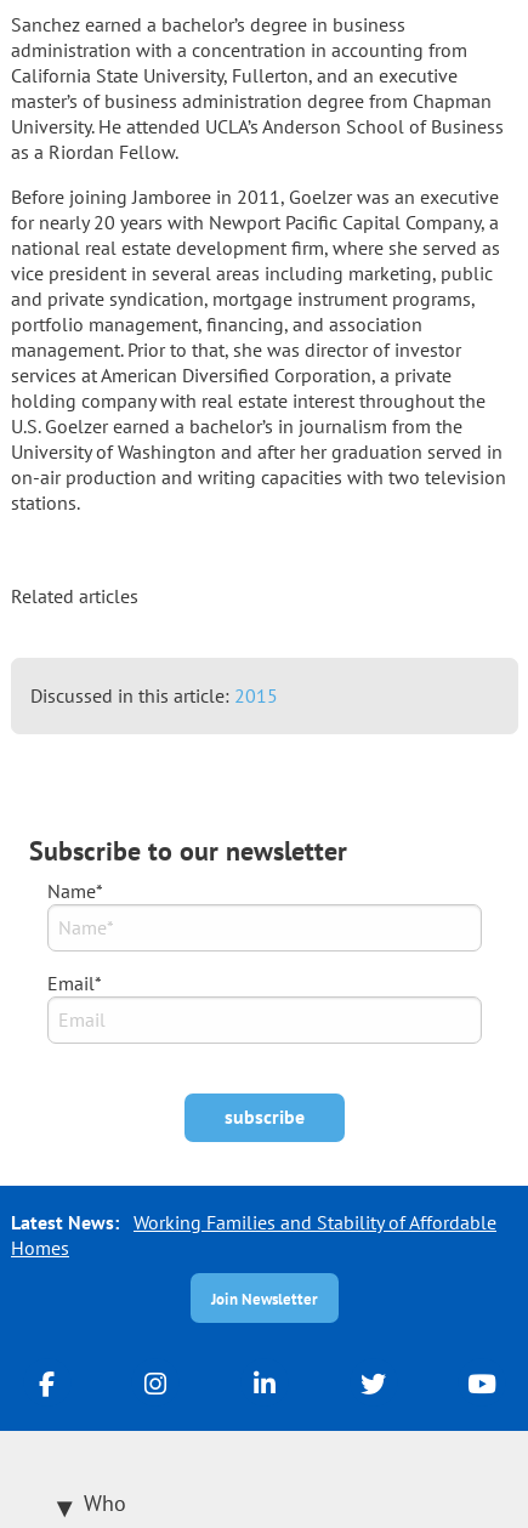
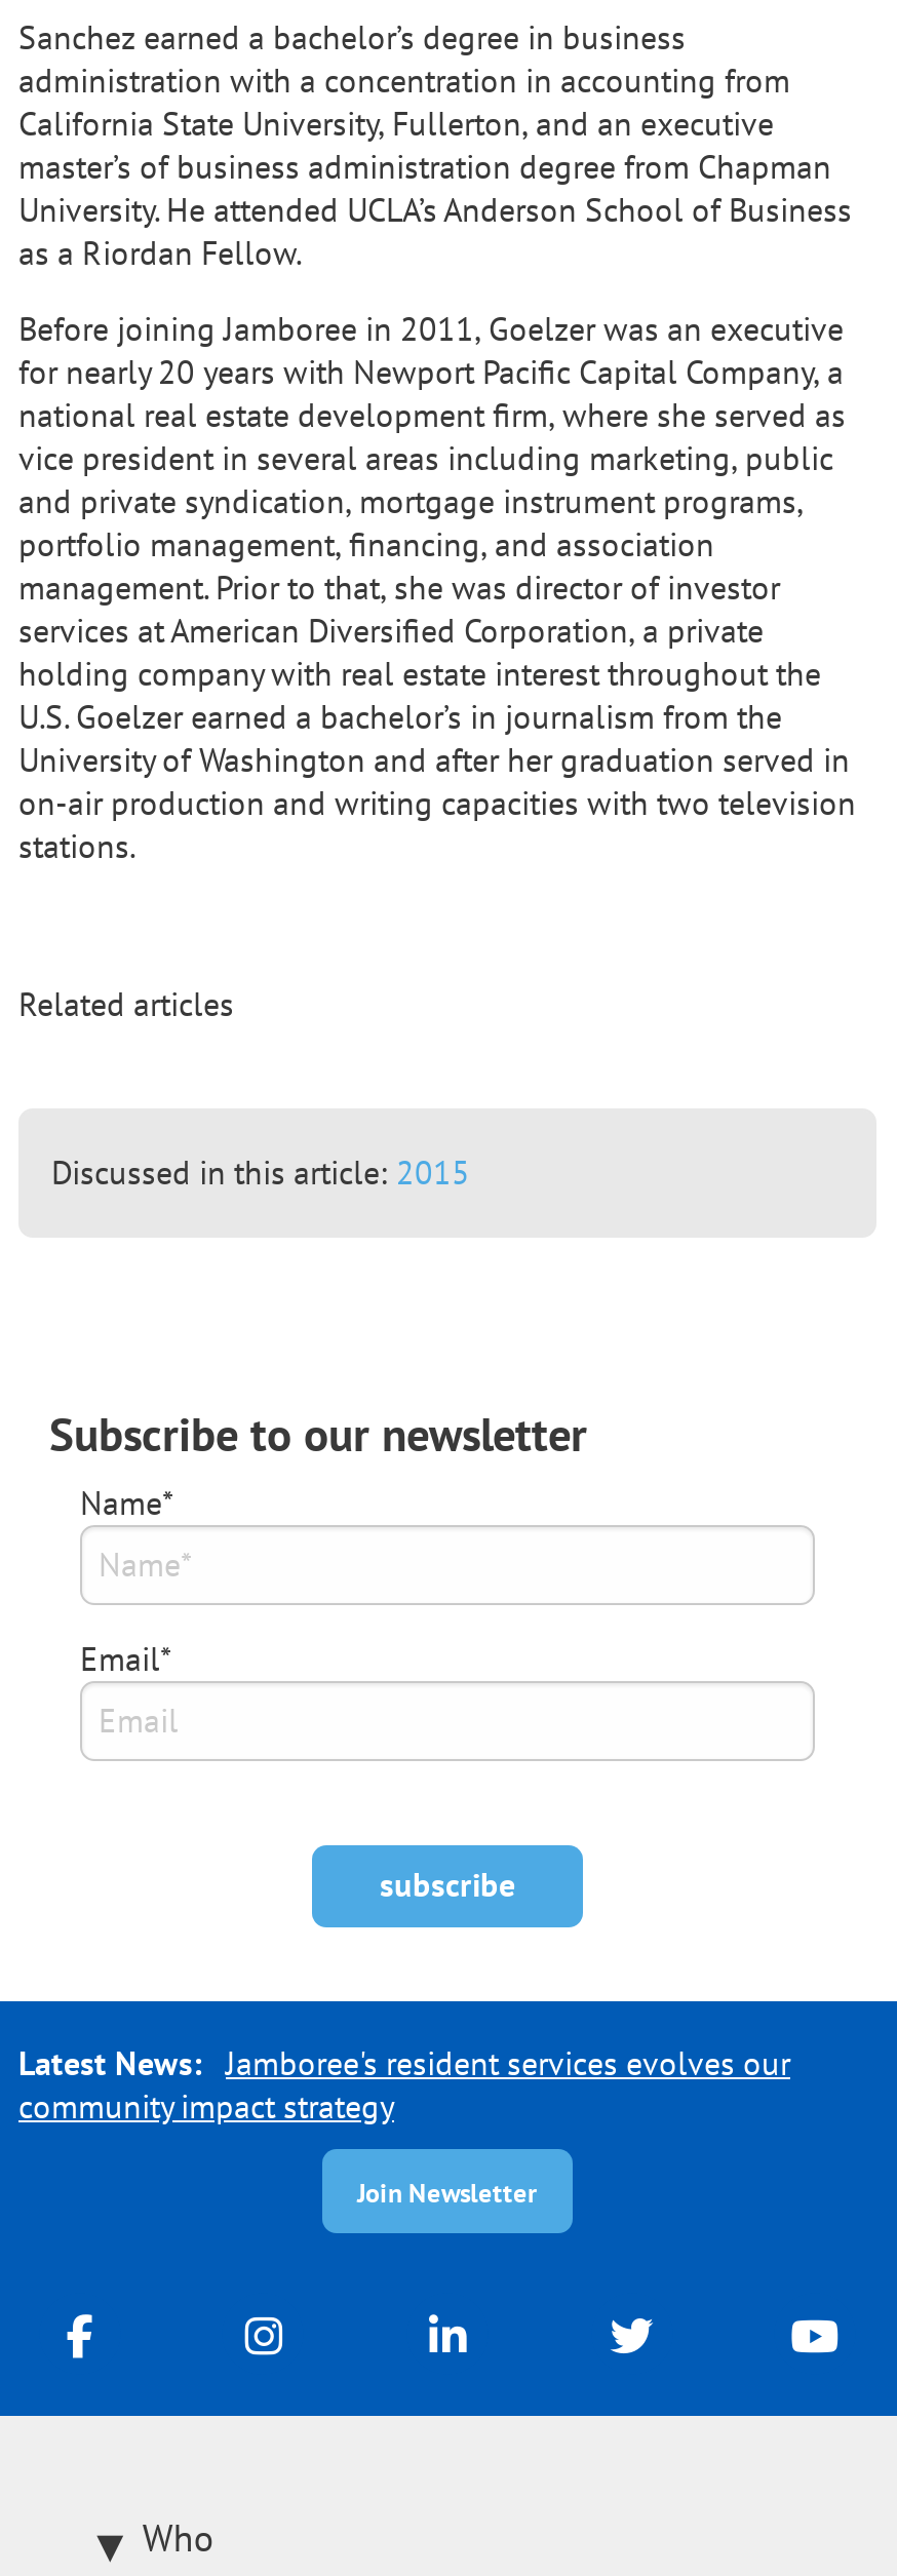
- Latest News: Working Families and Stability of Affordable
- Homes
+ Latest News: Jamboree's resident services evolves our
+ community impact strategy
